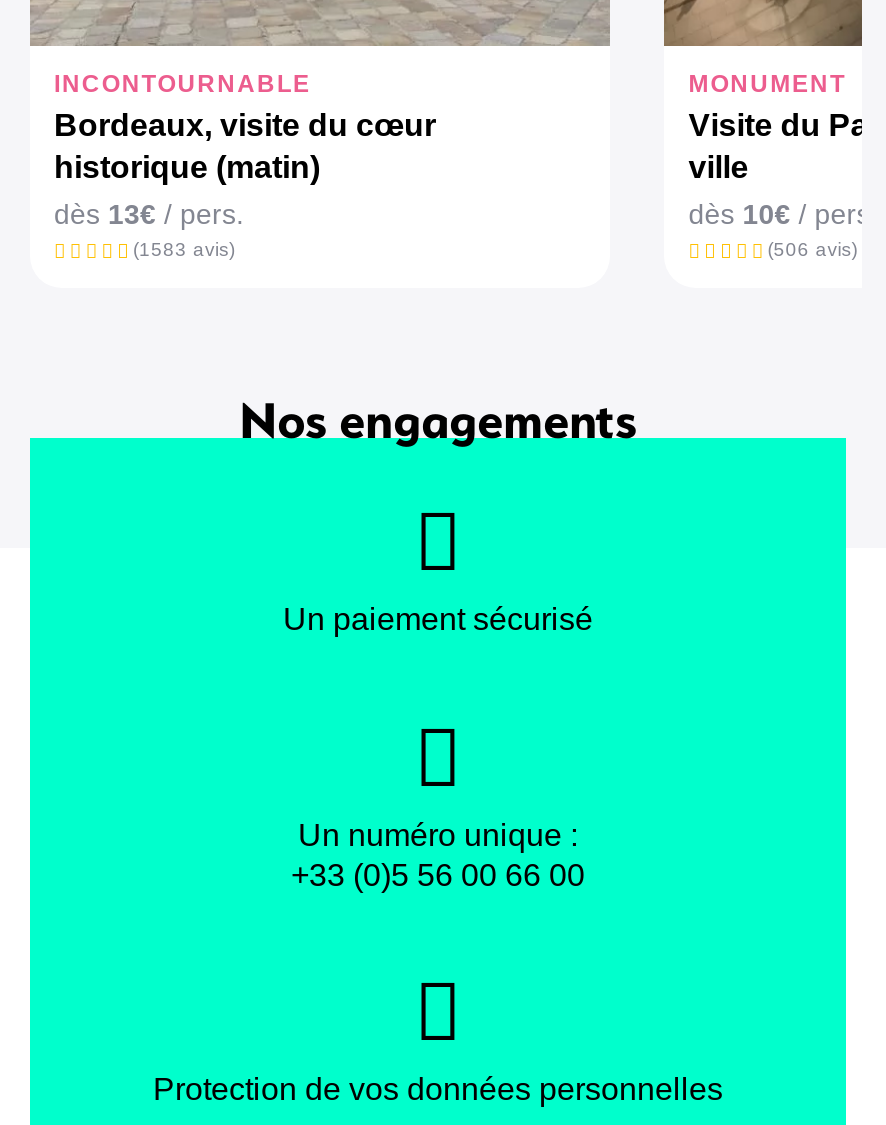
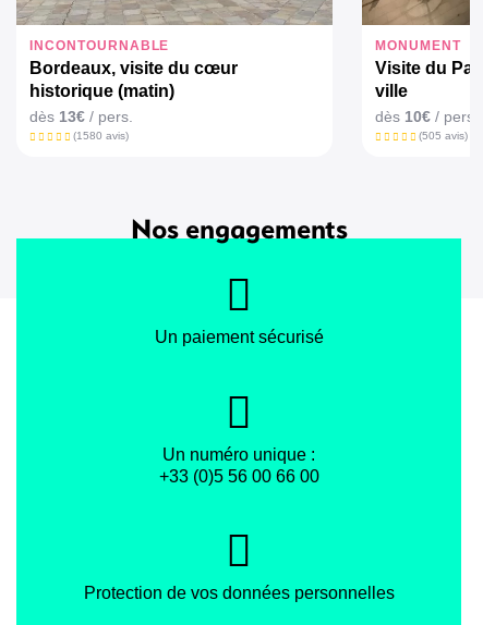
- (1583 avis)
+ (1580 avis)

- (506 avis)
+ (505 avis)
